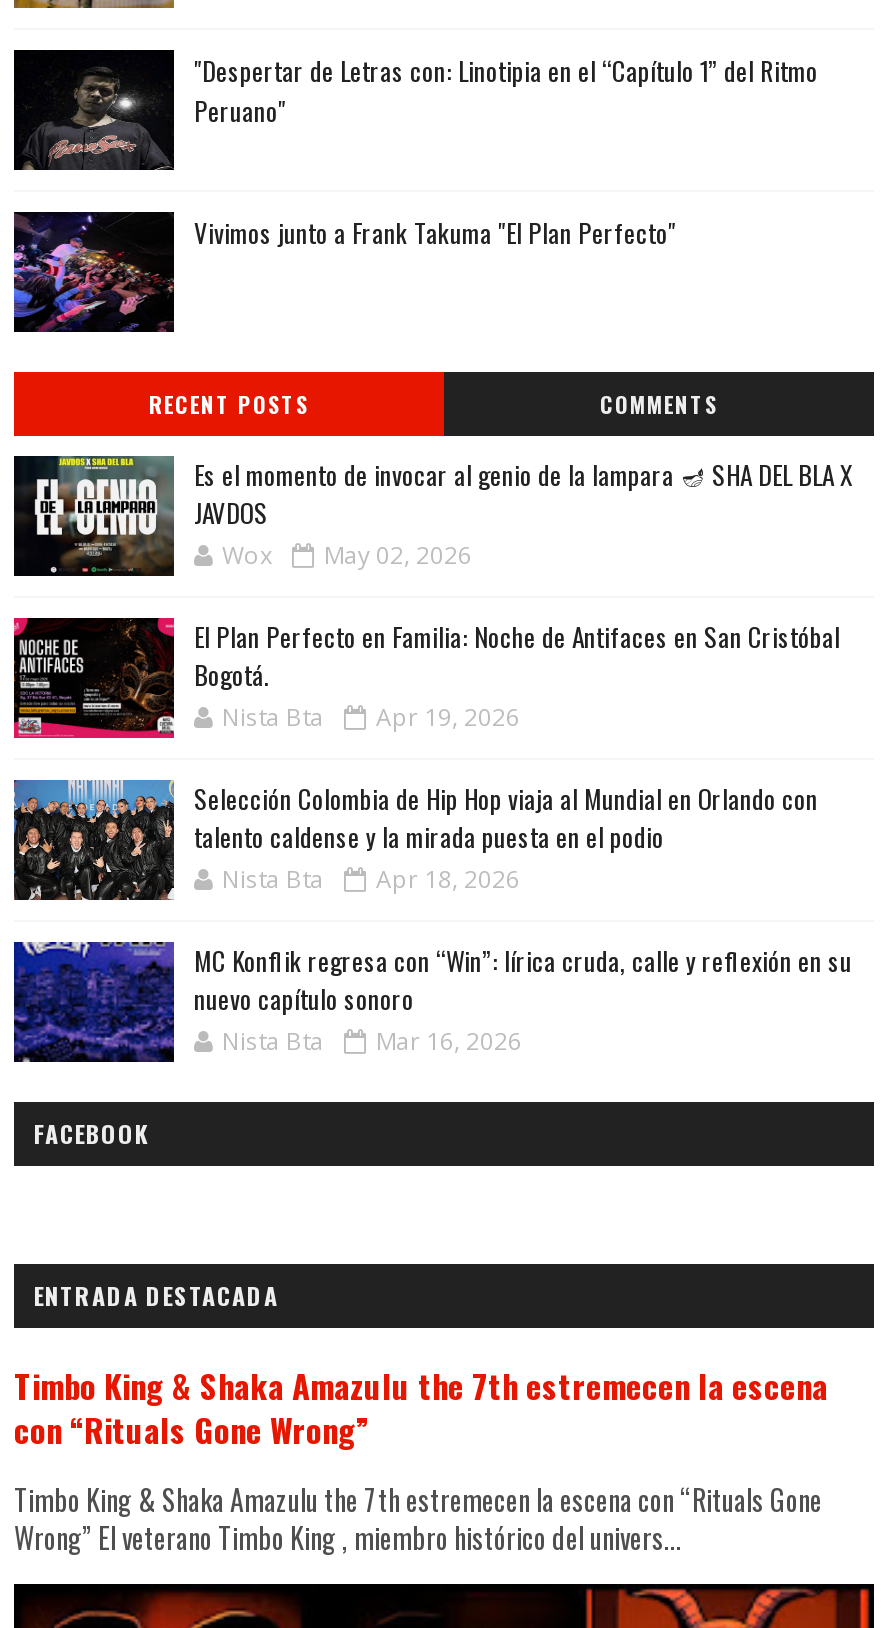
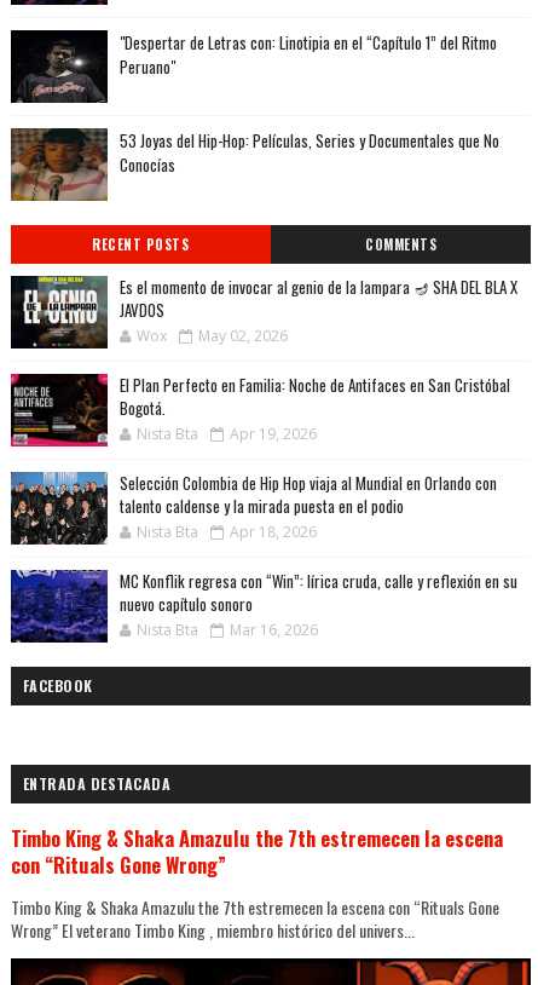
- [image]
- Vivimos junto a Frank Takuma "El Plan Perfecto"
+ [image]
+ 53 Joyas del Hip-Hop: Películas, Series y Documentales que No
+ Conocías
